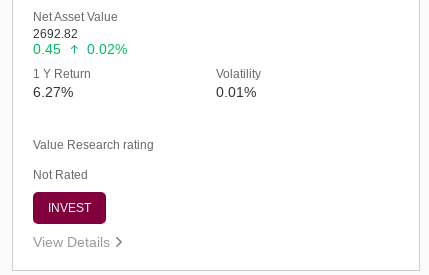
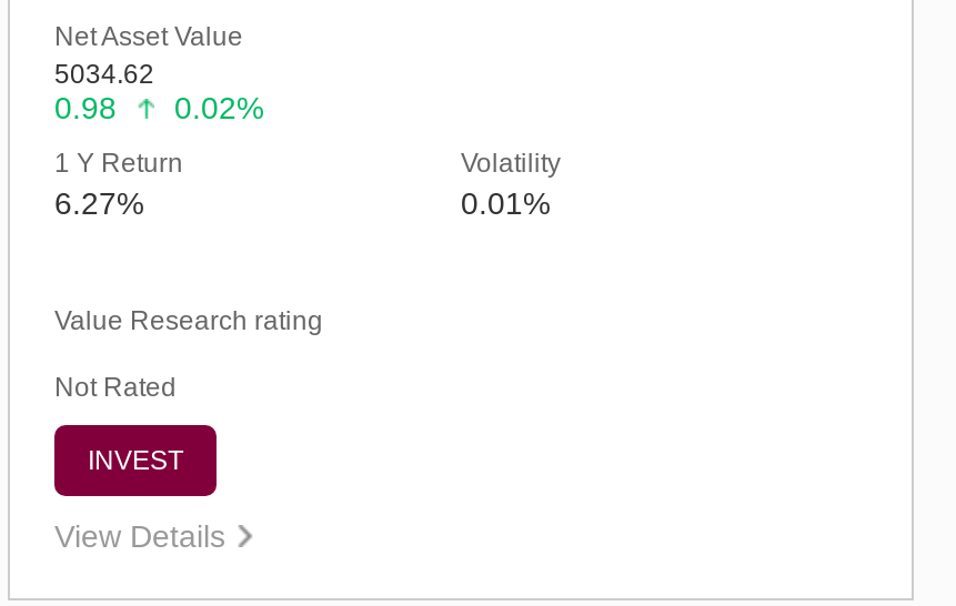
- 2692.82
+ 5034.62

- 0.45 0.02%
+ 0.98 0.02%
